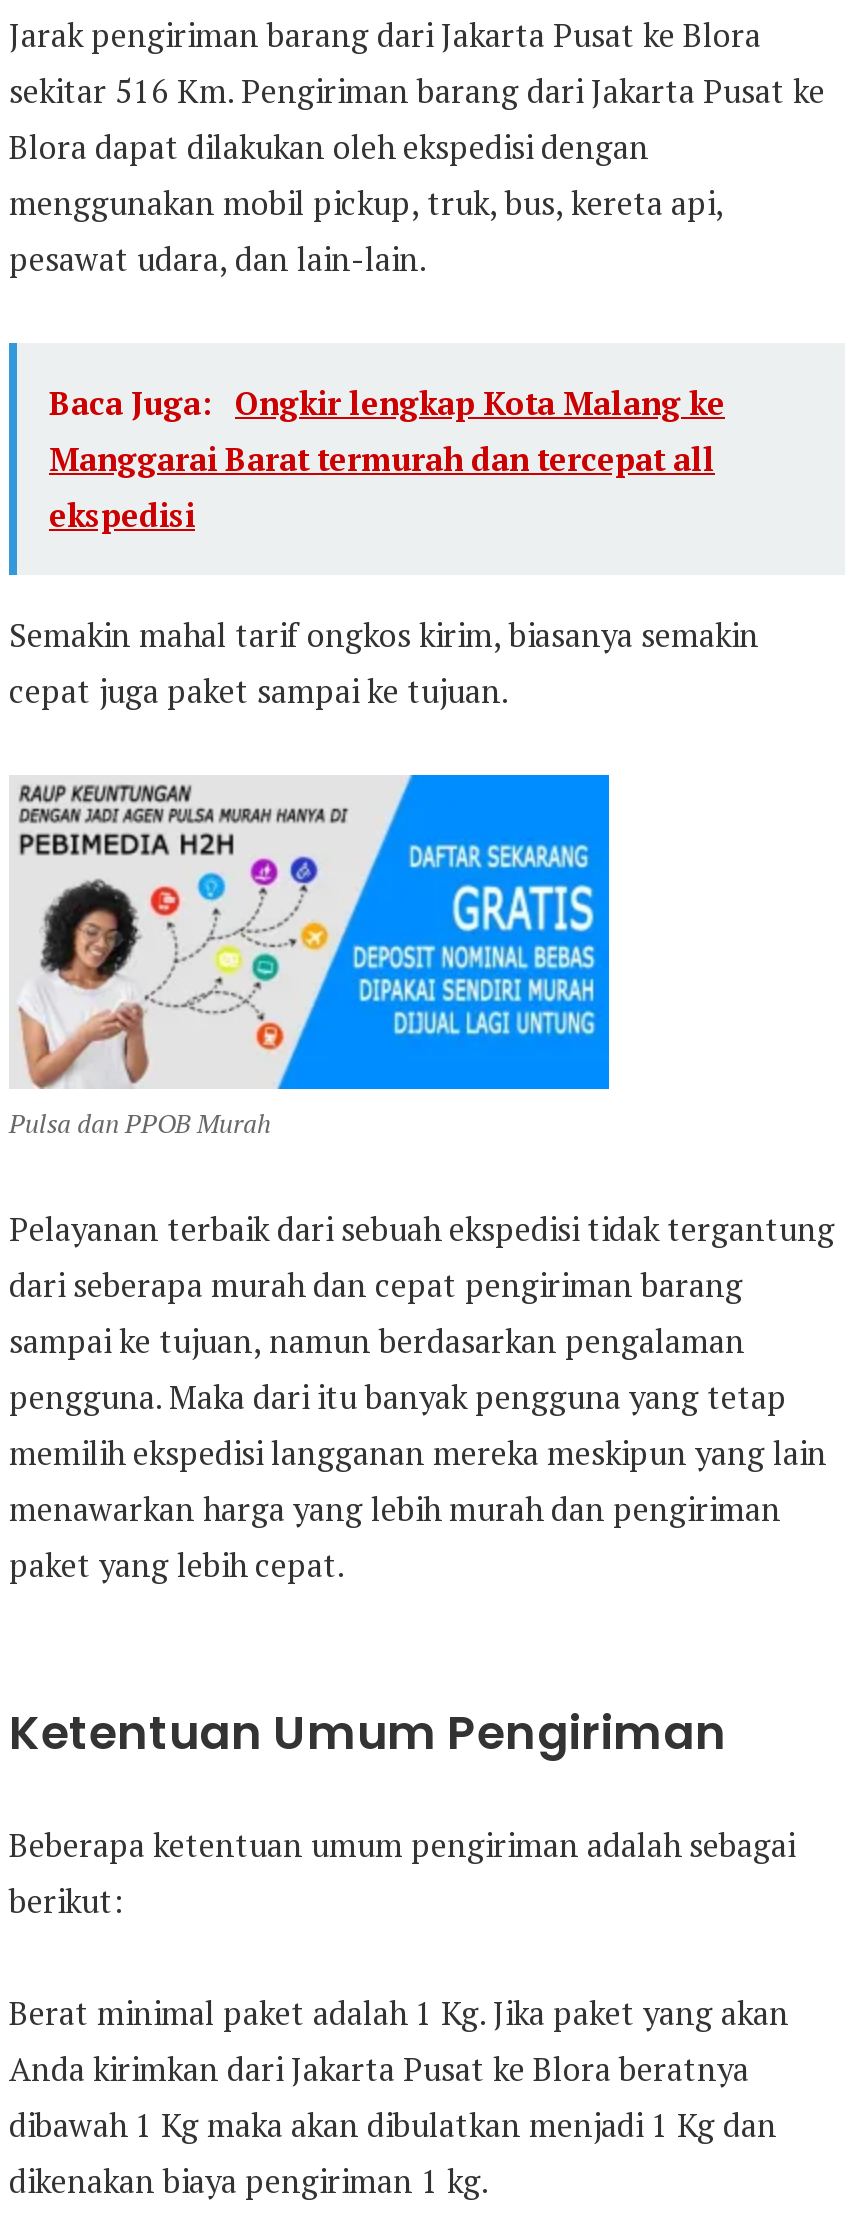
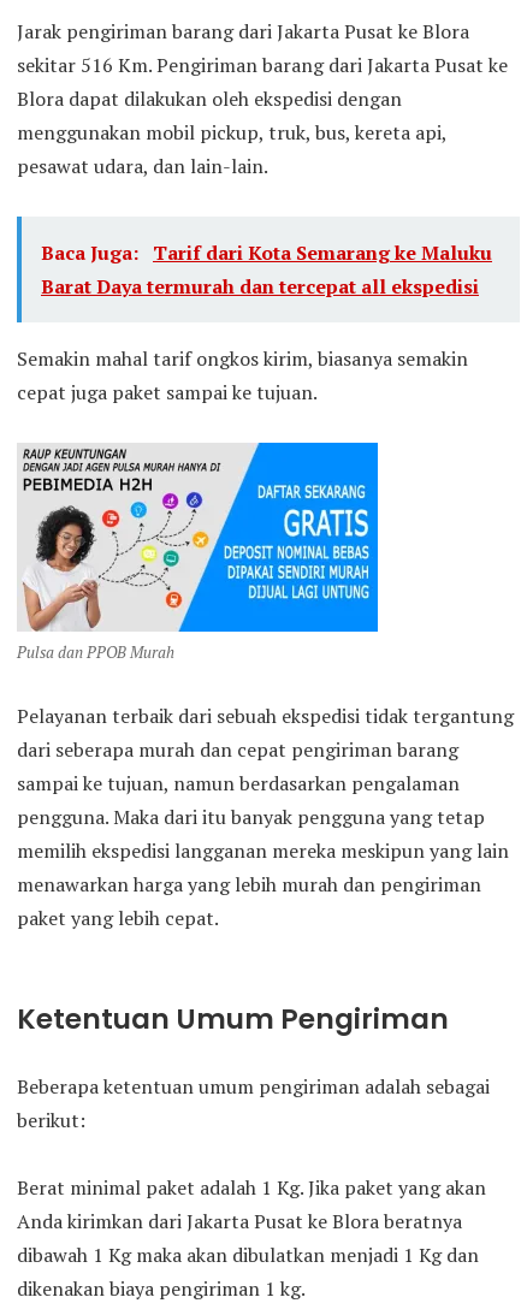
- Baca Juga: Ongkir lengkap Kota Malang ke
- Manggarai Barat termurah dan tercepat all
- ekspedisi
+ Baca Juga: Tarif dari Kota Semarang ke Maluku
+ Barat Daya termurah dan tercepat all ekspedisi
